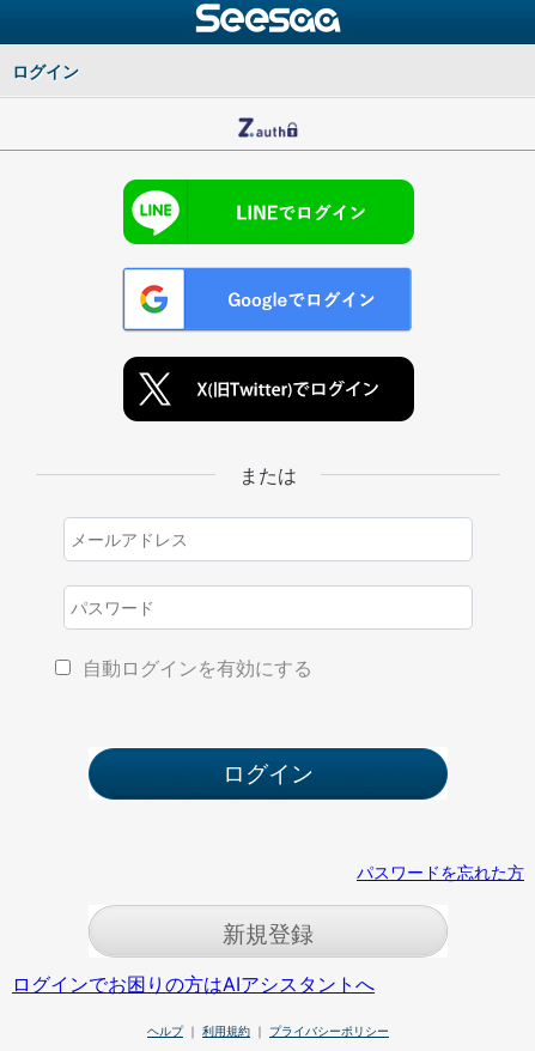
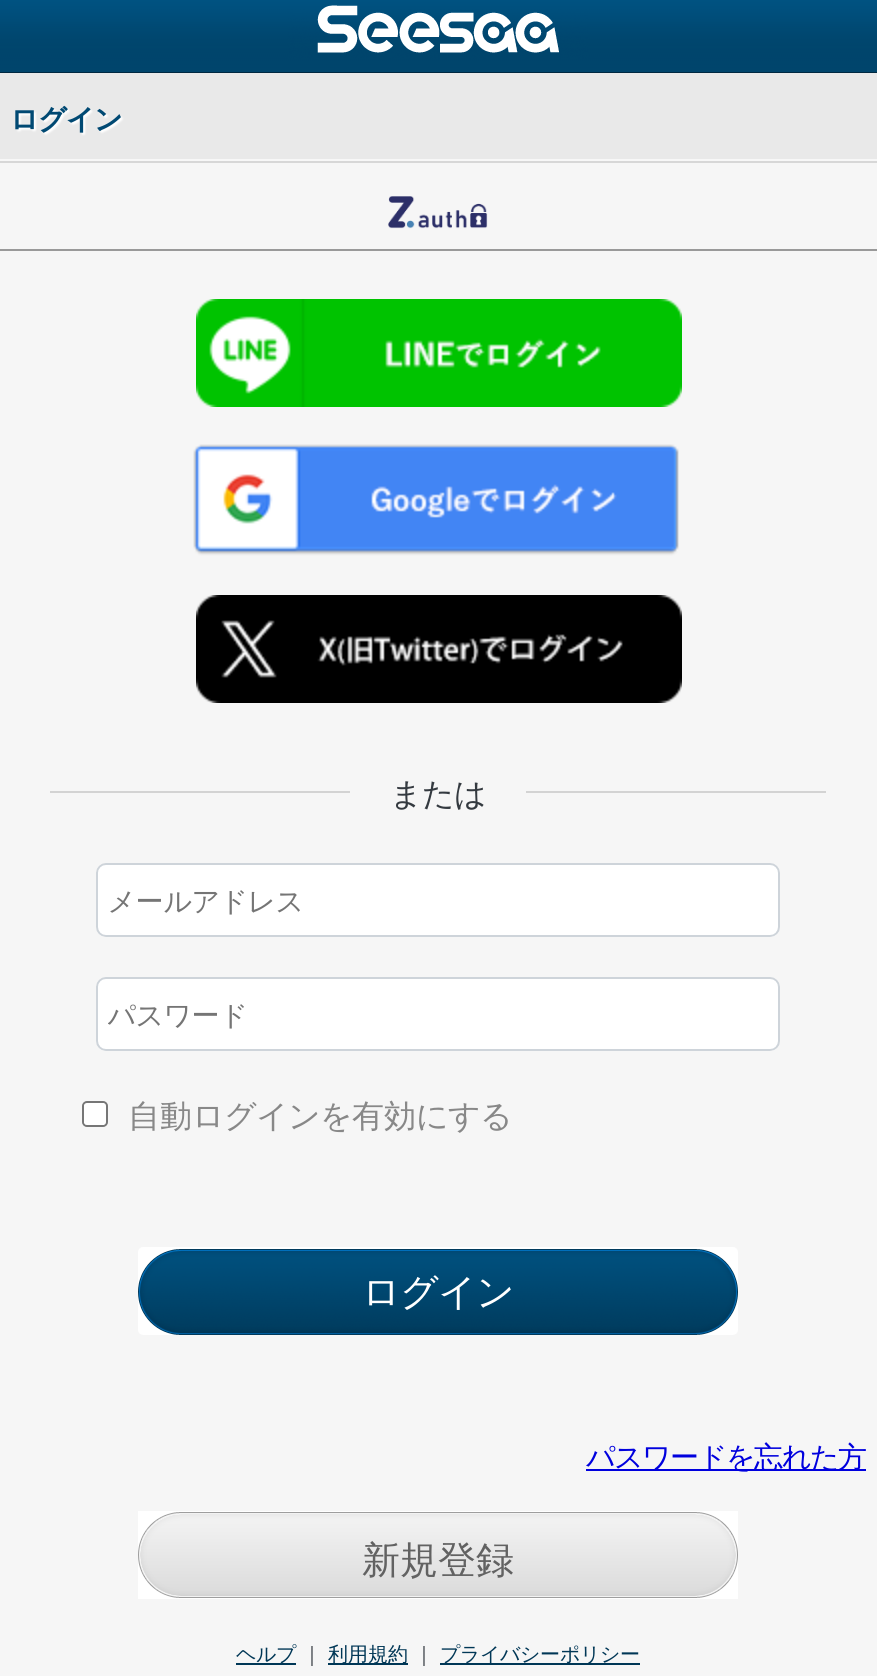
- ログインでお困りの方はAIアシスタントへ
